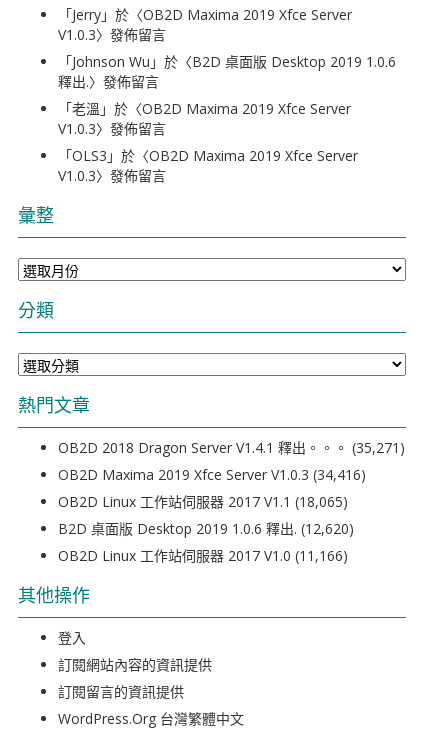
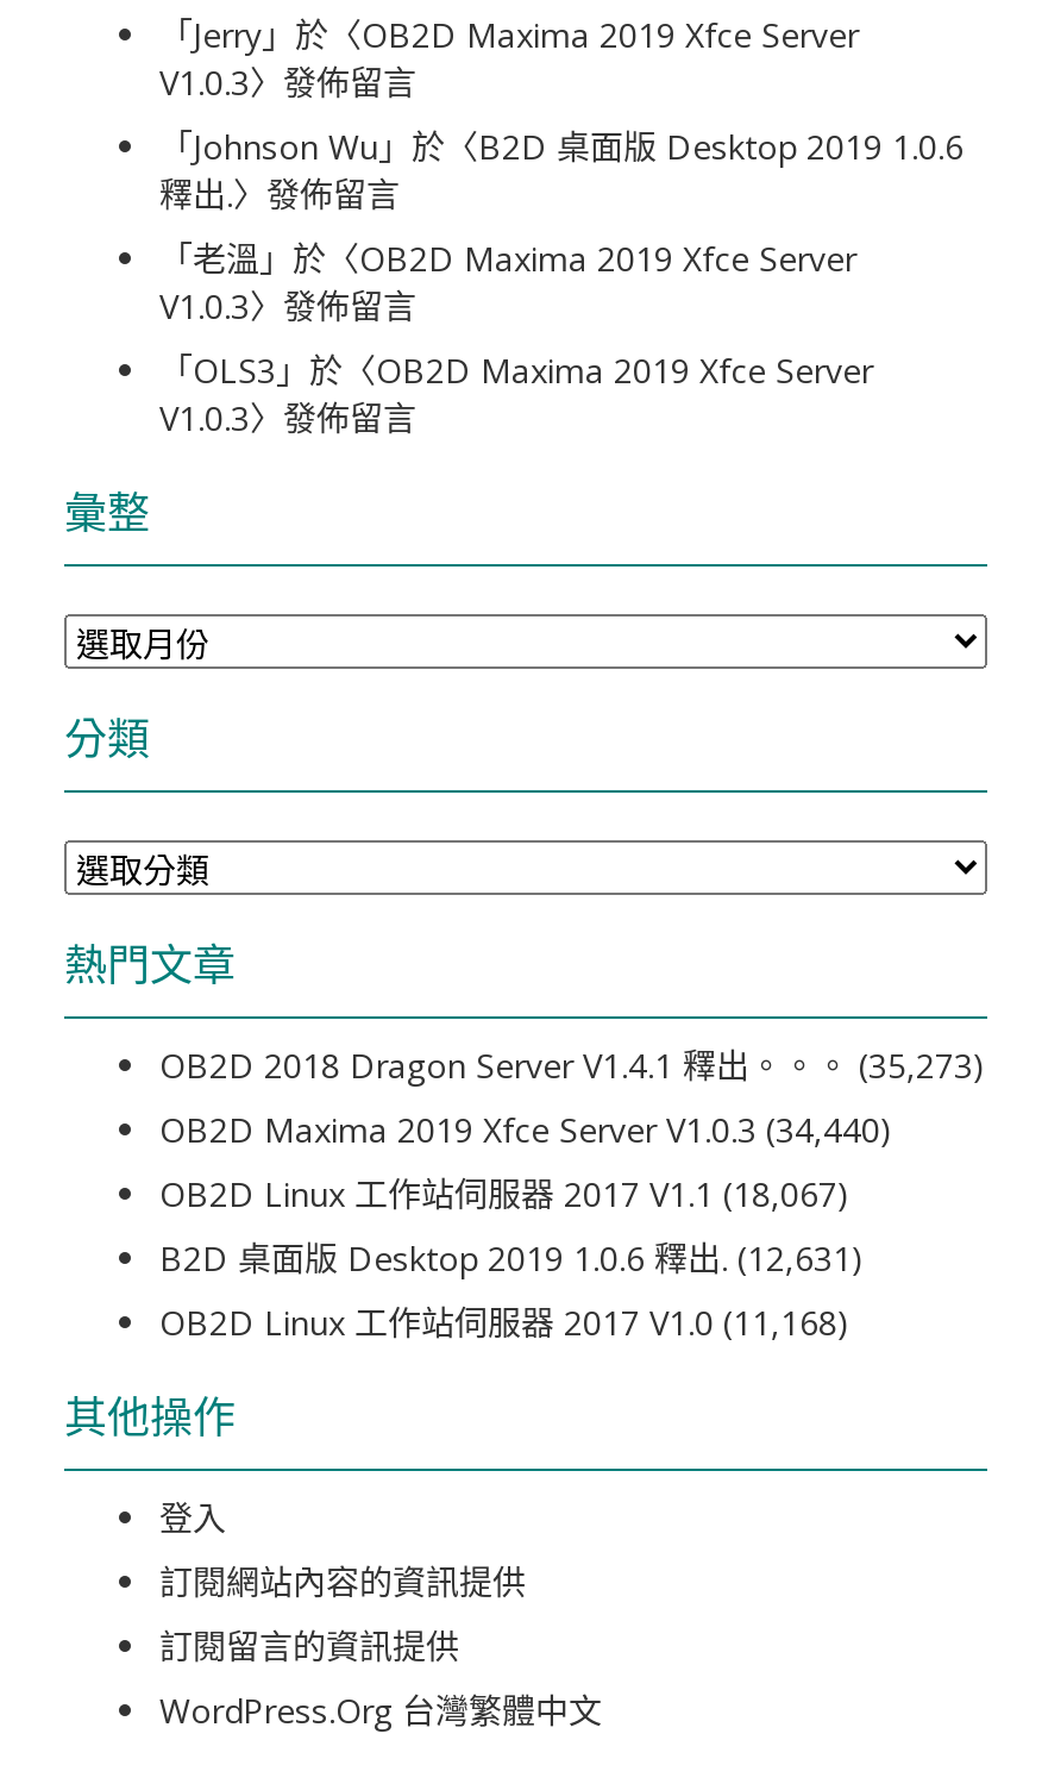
- OB2D 2018 Dragon Server V1.4.1 釋出。。。 (35,271)
+ OB2D 2018 Dragon Server V1.4.1 釋出。。。 (35,273)

- OB2D Maxima 2019 Xfce Server V1.0.3 (34,416)
+ OB2D Maxima 2019 Xfce Server V1.0.3 (34,440)

- OB2D Linux 工作站伺服器 2017 V1.1 (18,065)
+ OB2D Linux 工作站伺服器 2017 V1.1 (18,067)

- B2D 桌面版 Desktop 2019 1.0.6 釋出. (12,620)
+ B2D 桌面版 Desktop 2019 1.0.6 釋出. (12,631)

- OB2D Linux 工作站伺服器 2017 V1.0 (11,166)
+ OB2D Linux 工作站伺服器 2017 V1.0 (11,168)
